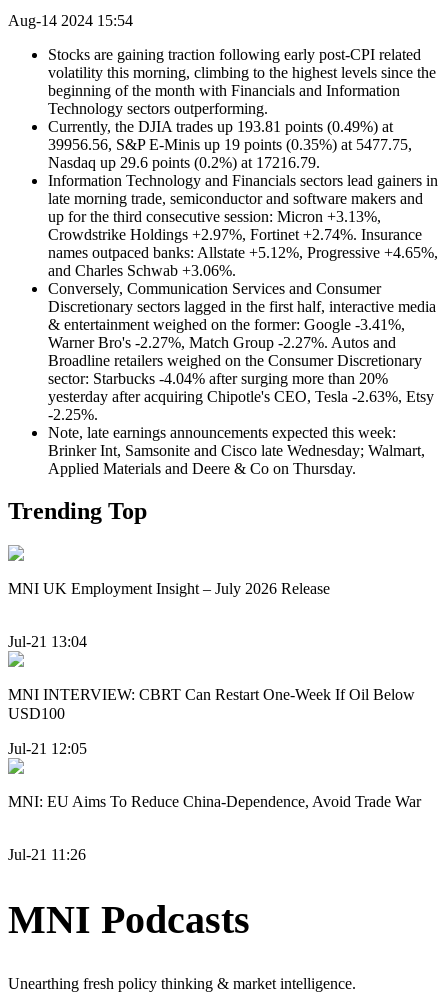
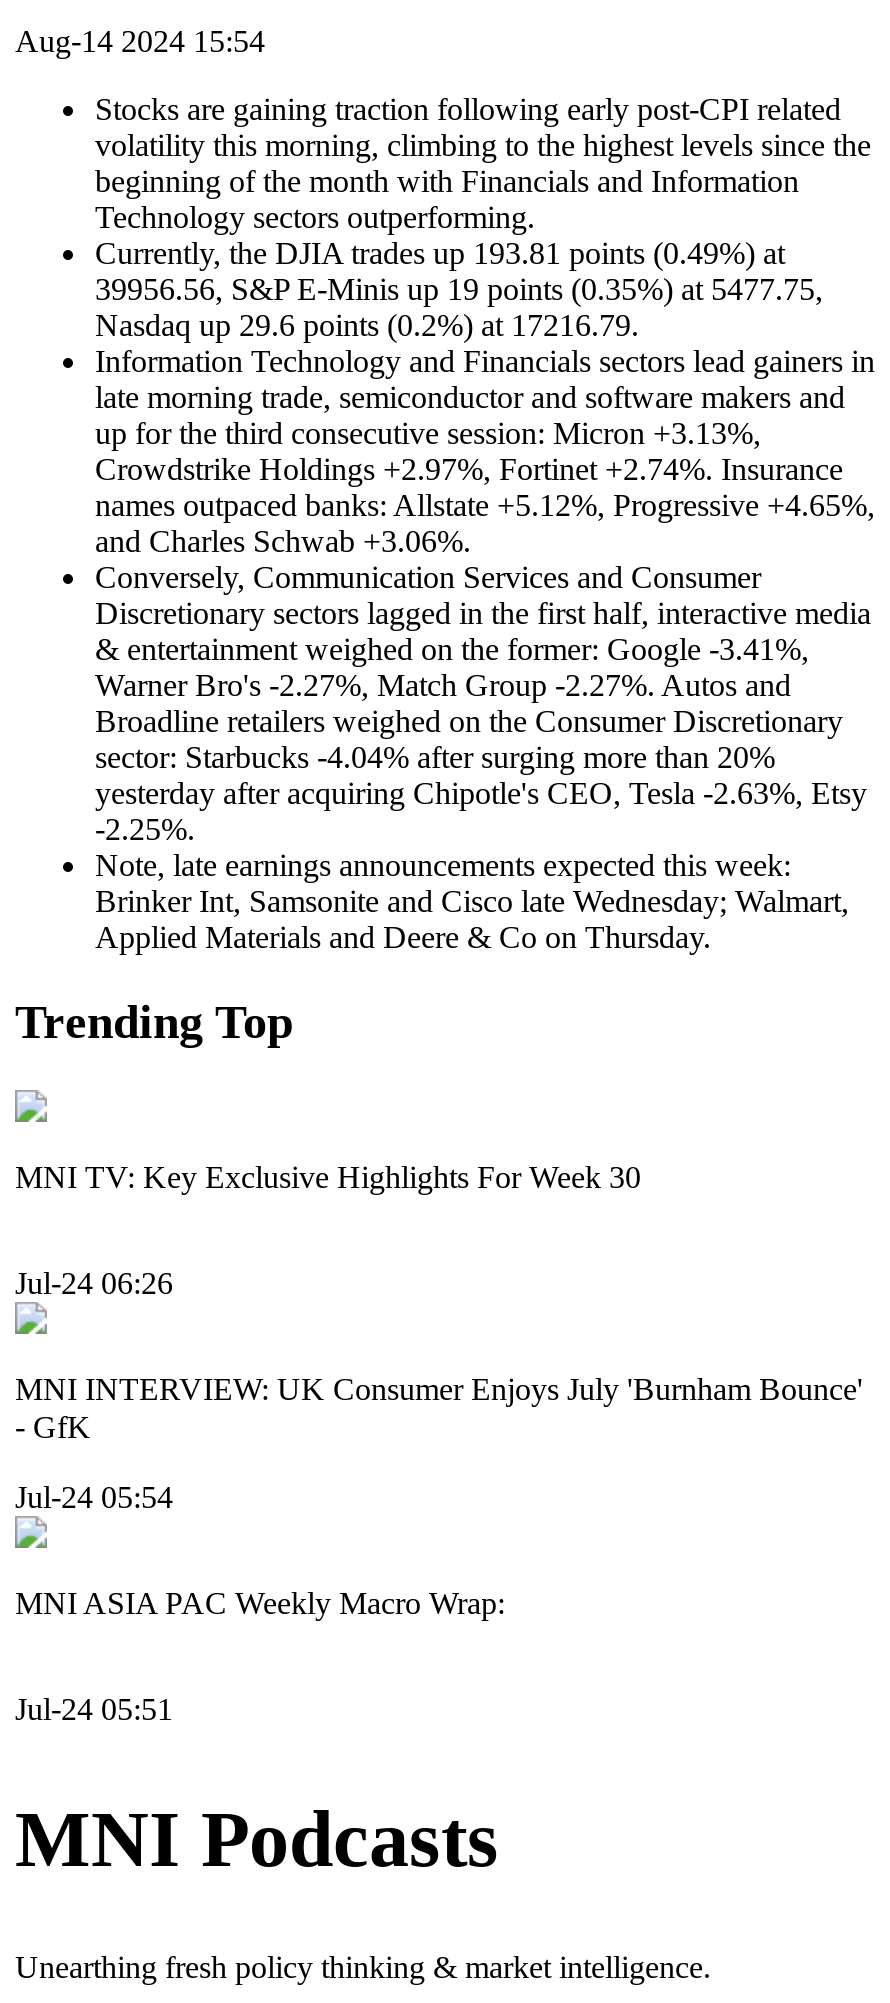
- MNI UK Employment Insight – July 2026 Release
+ MNI TV: Key Exclusive Highlights For Week 30

- Jul-21 13:04
+ Jul-24 06:26

- MNI INTERVIEW: CBRT Can Restart One-Week If Oil Below
- USD100
+ MNI INTERVIEW: UK Consumer Enjoys July 'Burnham Bounce'
+ - GfK

- Jul-21 12:05
+ Jul-24 05:54

- MNI: EU Aims To Reduce China-Dependence, Avoid Trade War
+ MNI ASIA PAC Weekly Macro Wrap:

- Jul-21 11:26
+ Jul-24 05:51
